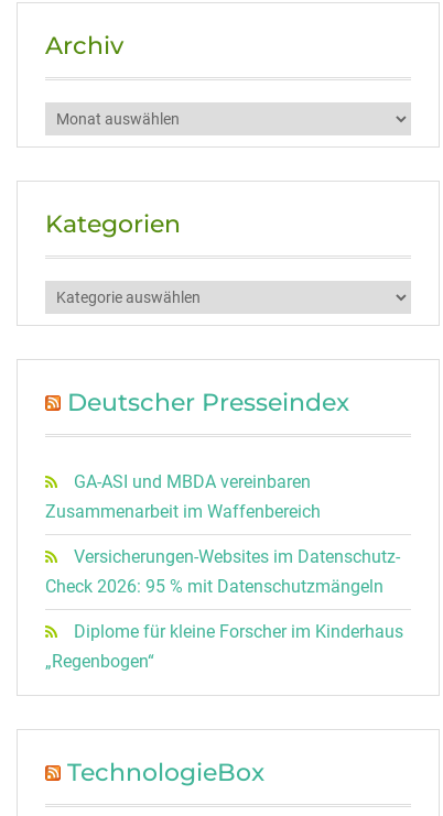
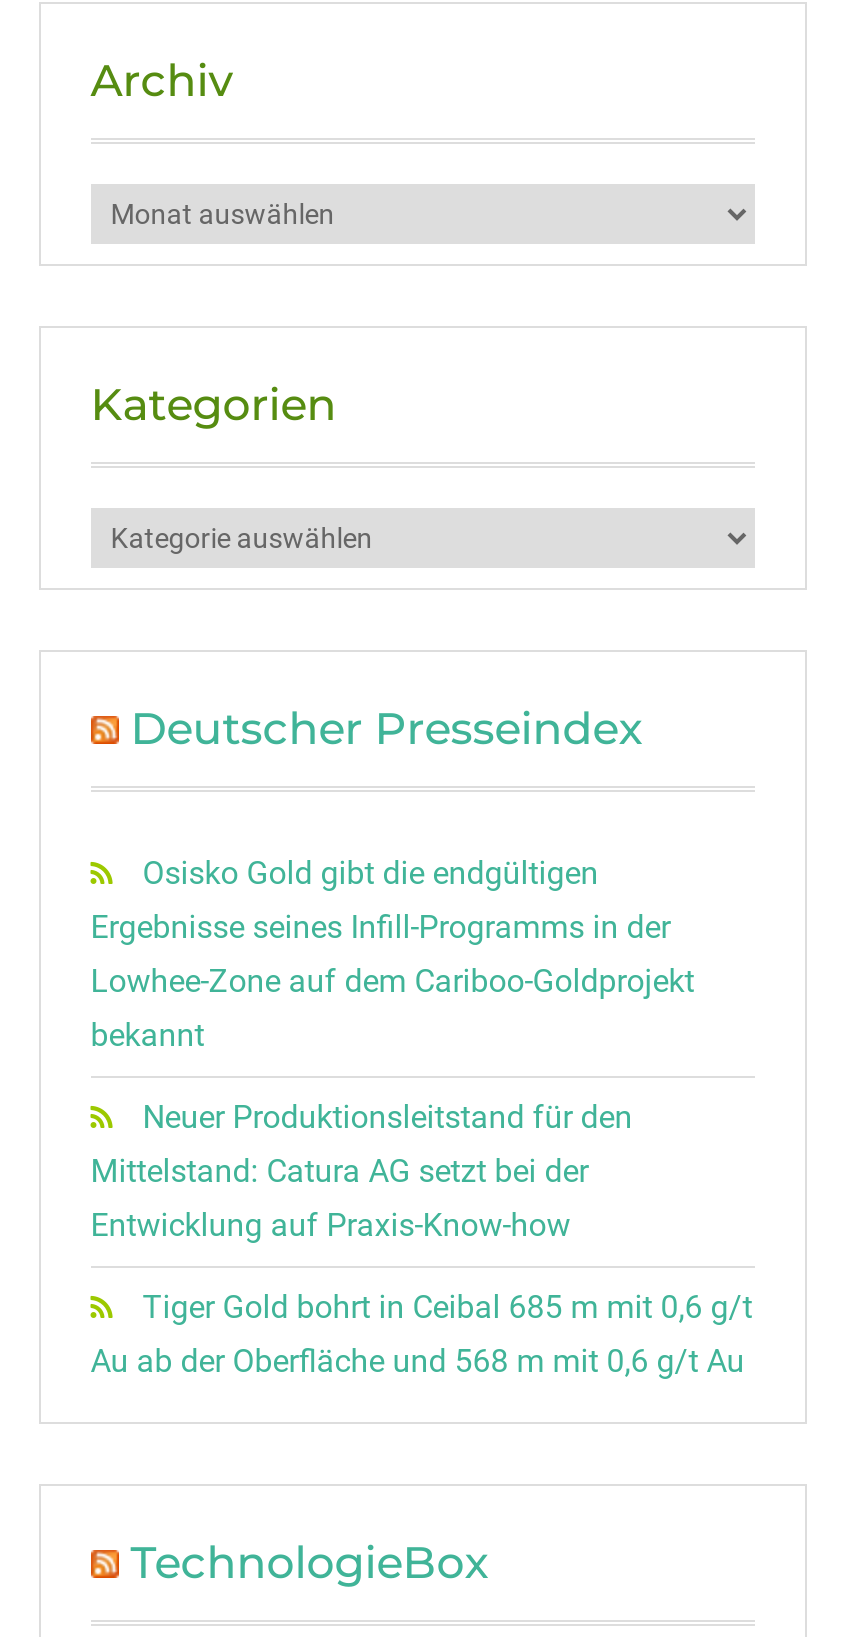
- GA-ASI und MBDA vereinbaren
- Zusammenarbeit im Waffenbereich
+ Osisko Gold gibt die endgültigen
+ Ergebnisse seines Infill-Programms in der
+ Lowhee-Zone auf dem Cariboo-Goldprojekt
+ bekannt

- Versicherungen-Websites im Datenschutz-
- Check 2026: 95 % mit Datenschutzmängeln
+ Neuer Produktionsleitstand für den
+ Mittelstand: Catura AG setzt bei der
+ Entwicklung auf Praxis-Know-how

- Diplome für kleine Forscher im Kinderhaus
- „Regenbogen“
+ Tiger Gold bohrt in Ceibal 685 m mit 0,6 g/t
+ Au ab der Oberfläche und 568 m mit 0,6 g/t Au
